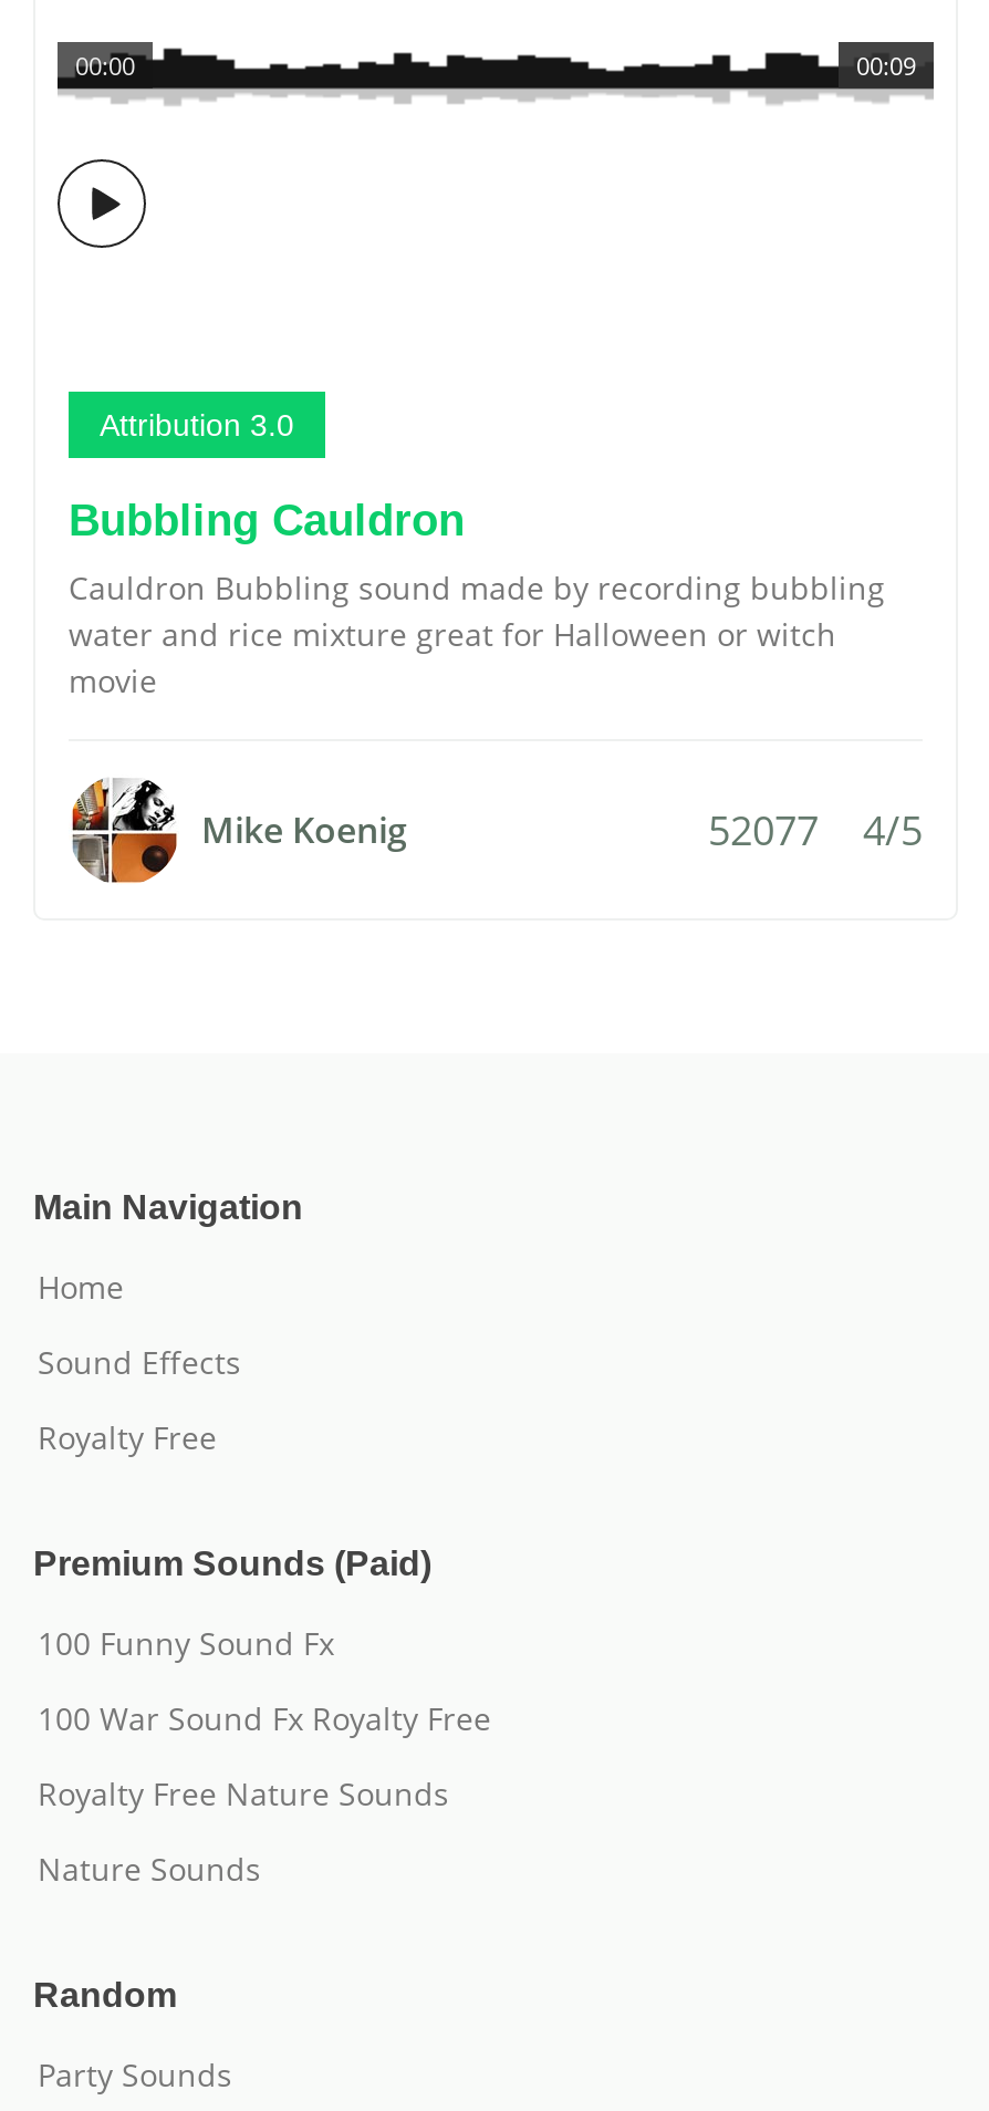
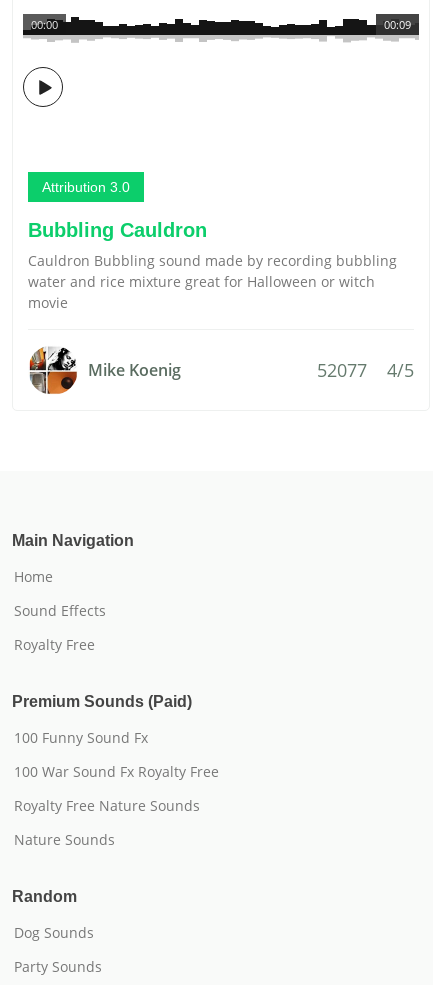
+ Dog Sounds
